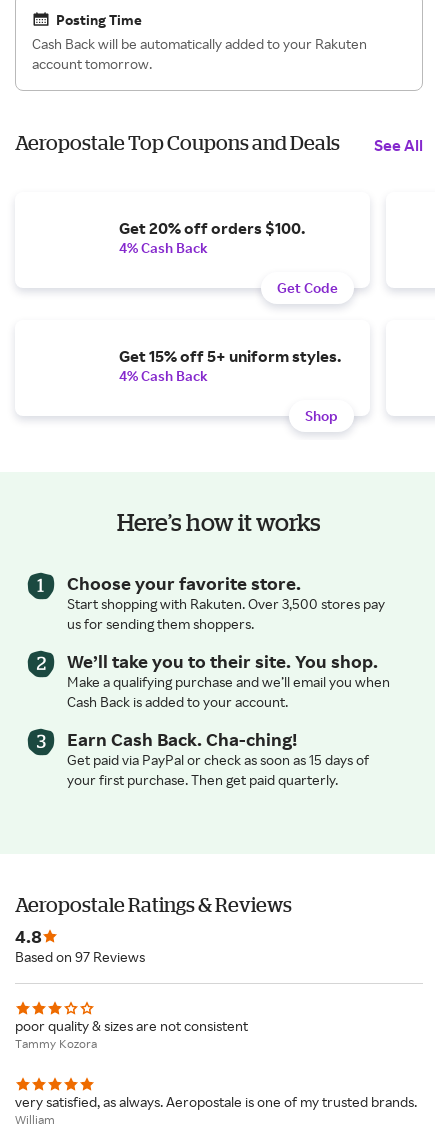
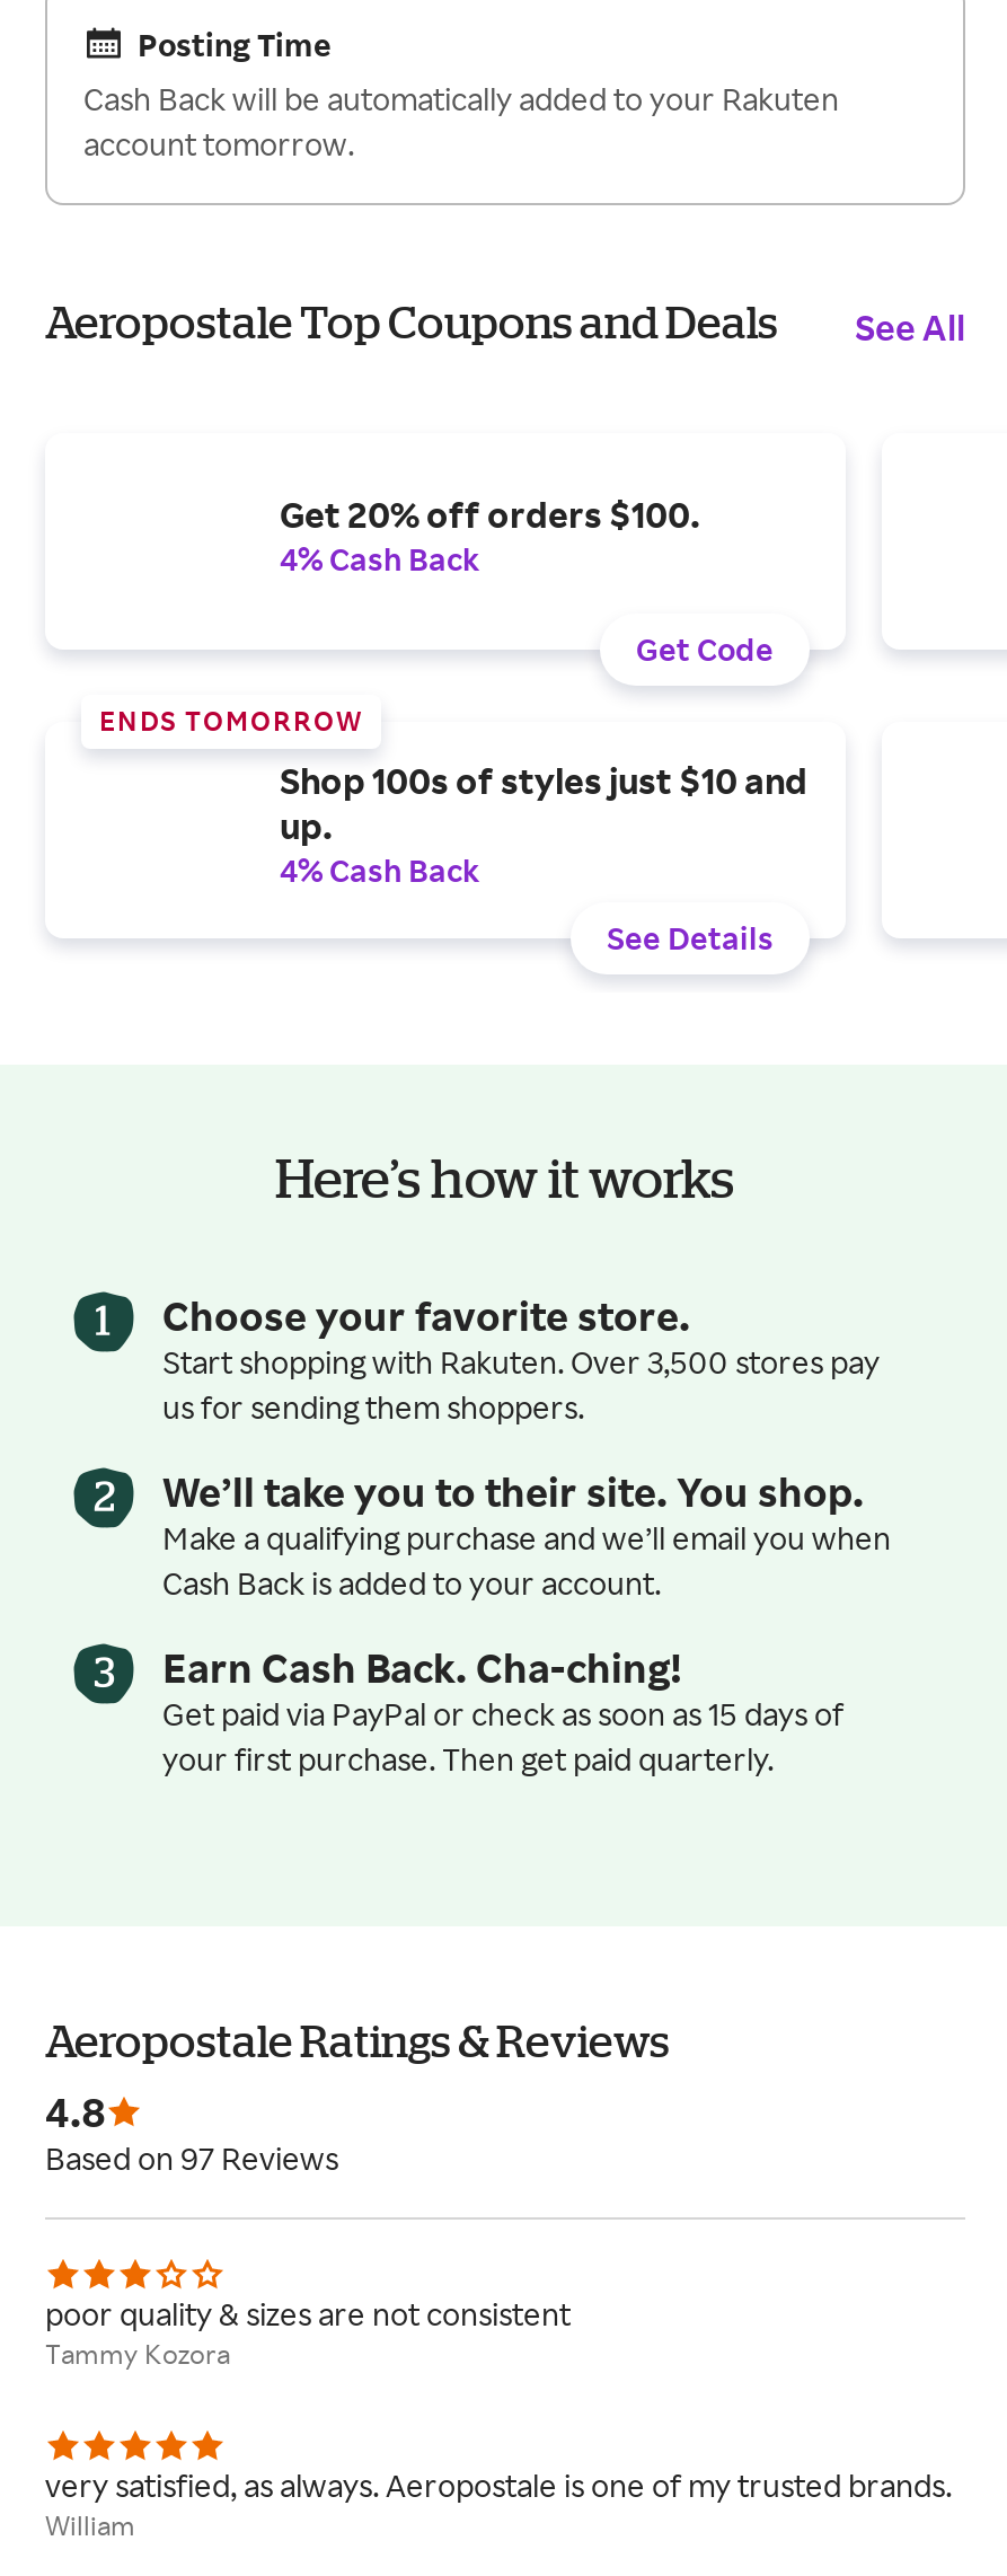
- Get 15% off 5+ uniform styles.
+ ENDS TOMORROW
+ Shop 100s of styles just $10 and
+ up.

- Shop
+ See Details
